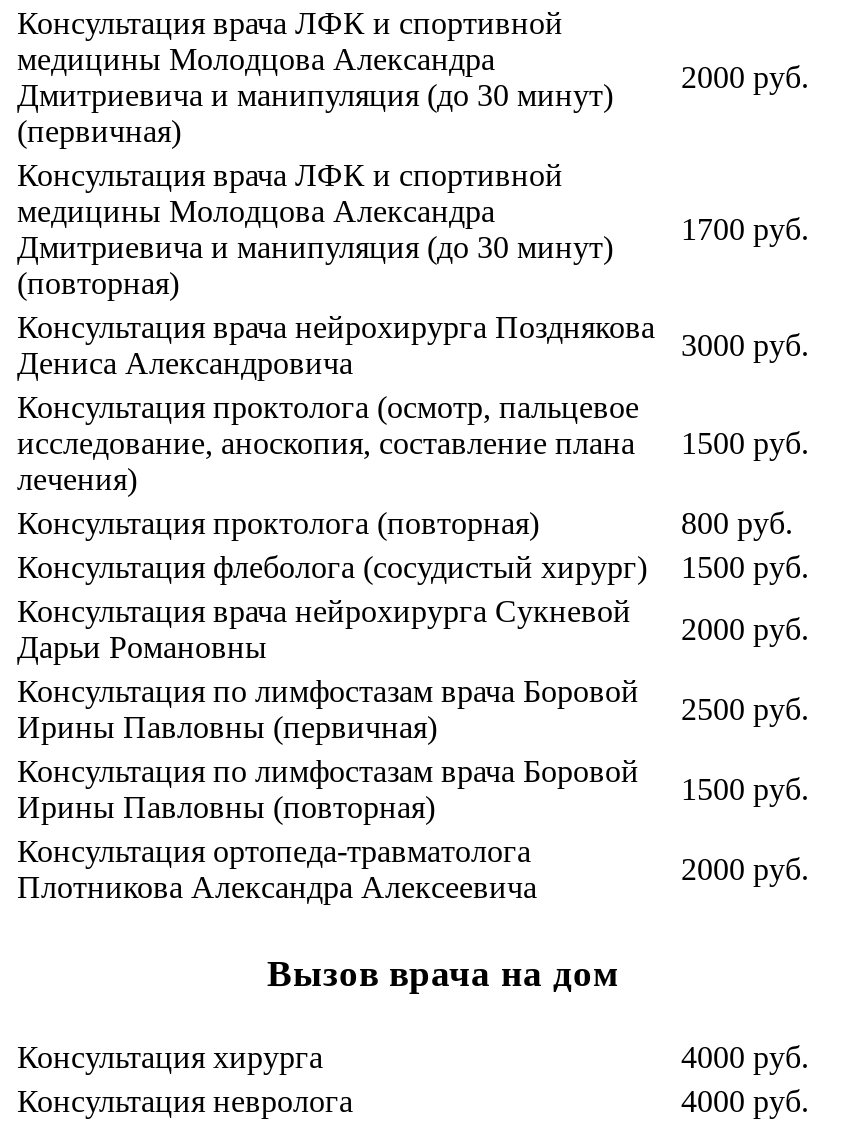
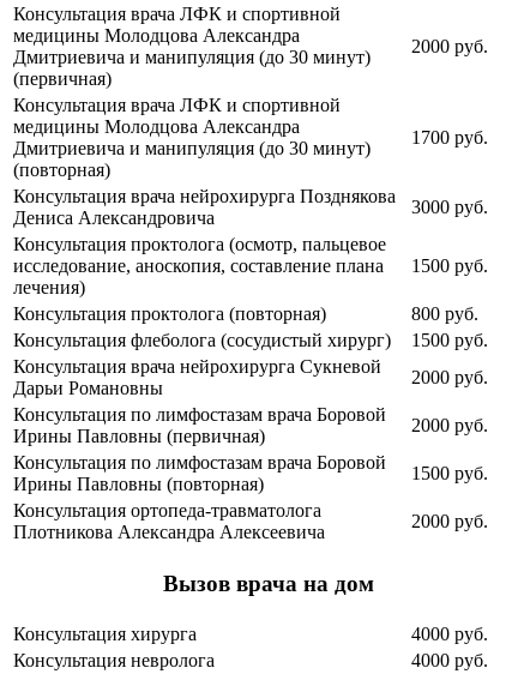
- 2500 руб.
+ 2000 руб.
